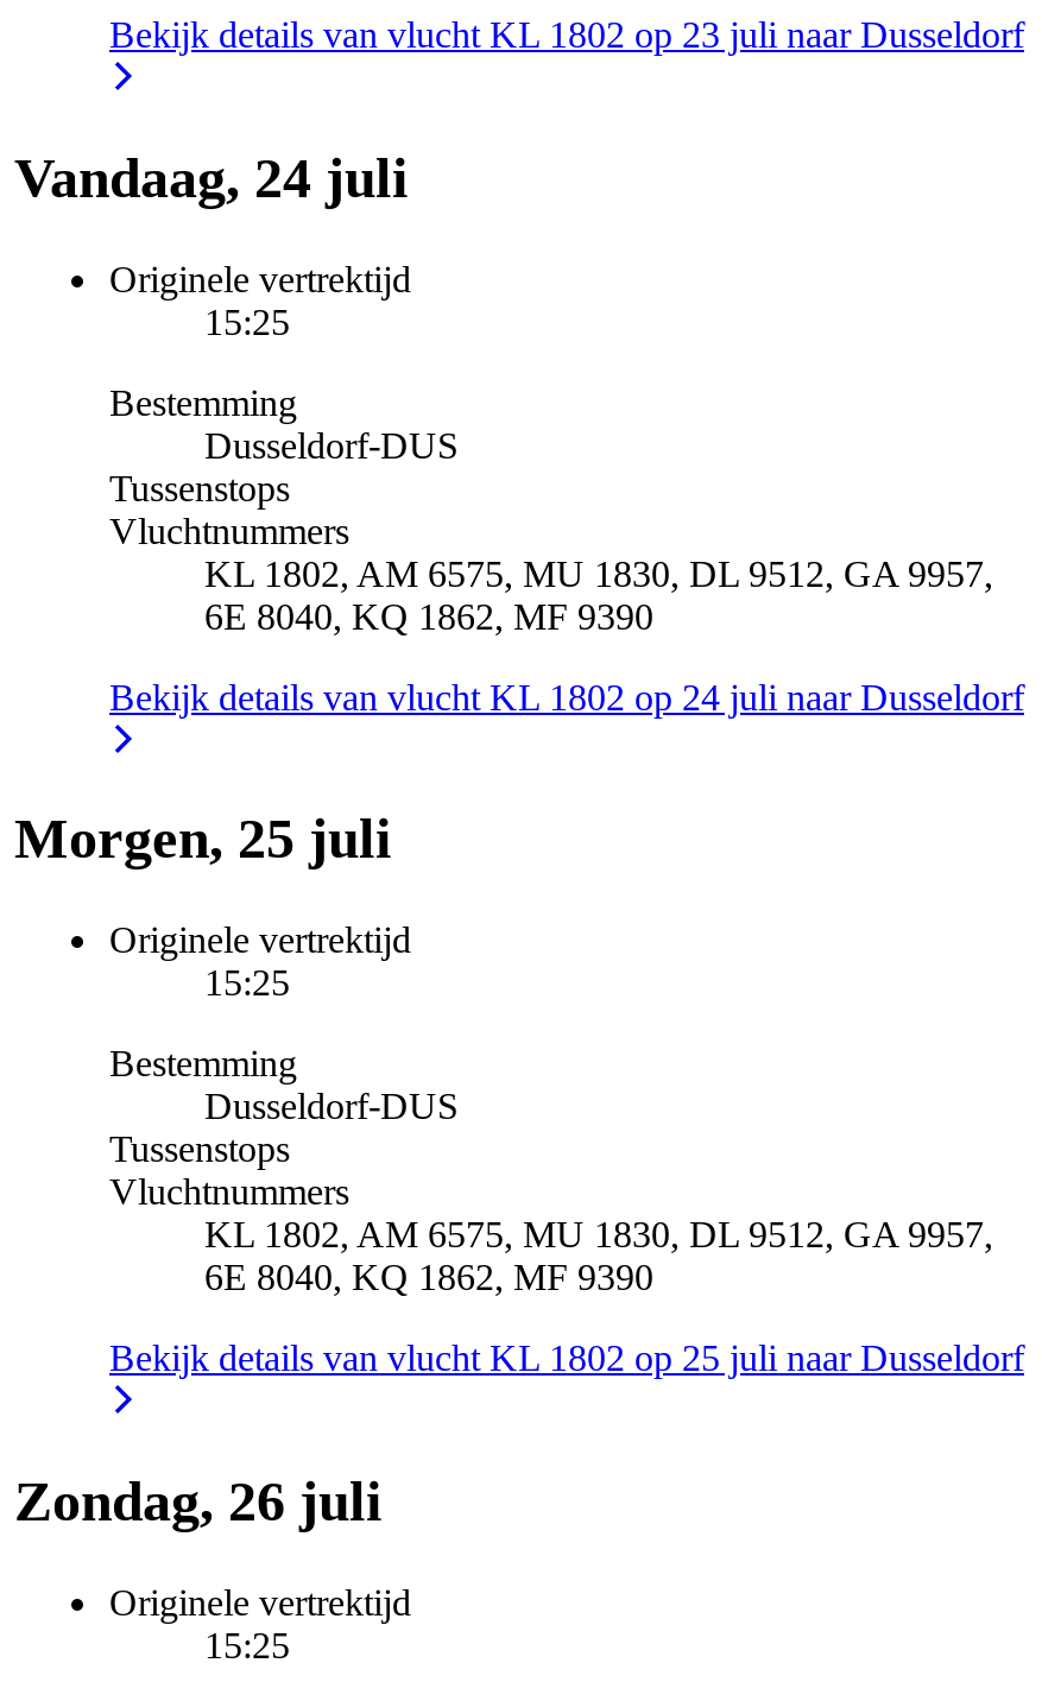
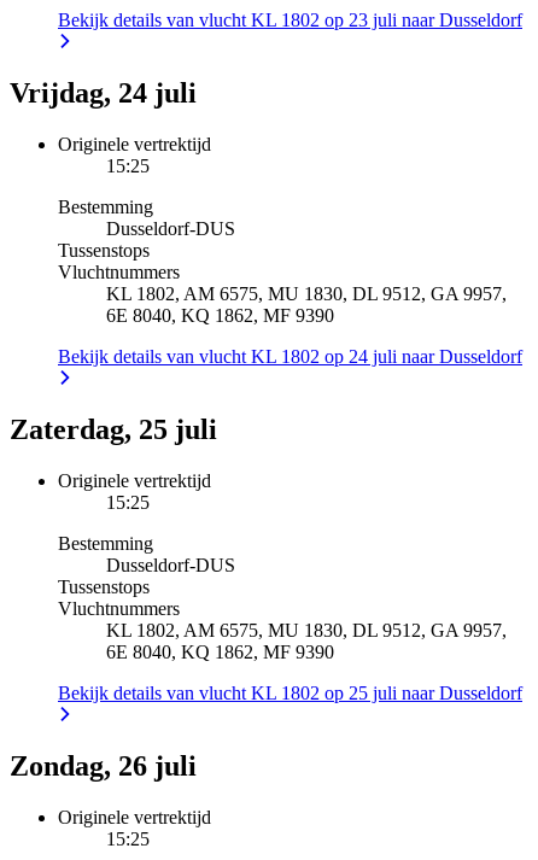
- Vandaag, 24 juli
+ Vrijdag, 24 juli

- Morgen, 25 juli
+ Zaterdag, 25 juli
